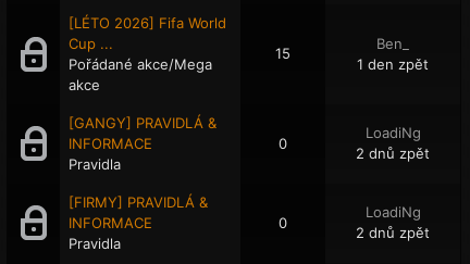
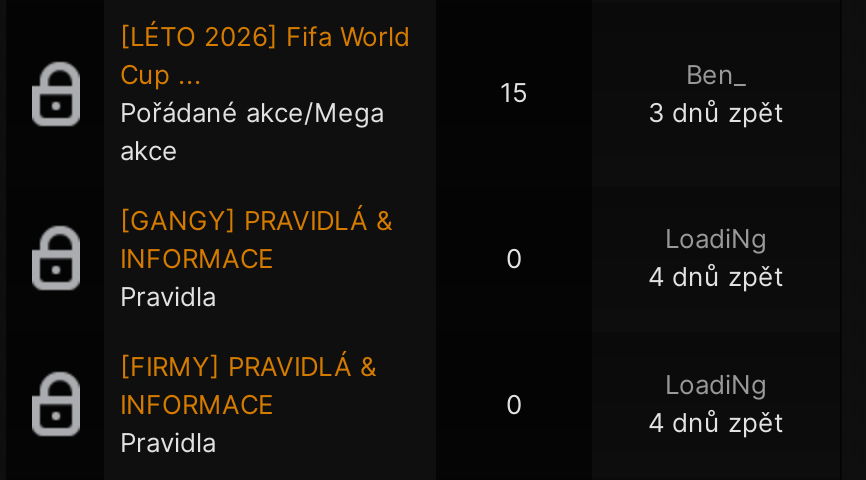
- 1 den zpět
+ 3 dnů zpět

- 2 dnů zpět
+ 4 dnů zpět

- 2 dnů zpět
+ 4 dnů zpět
